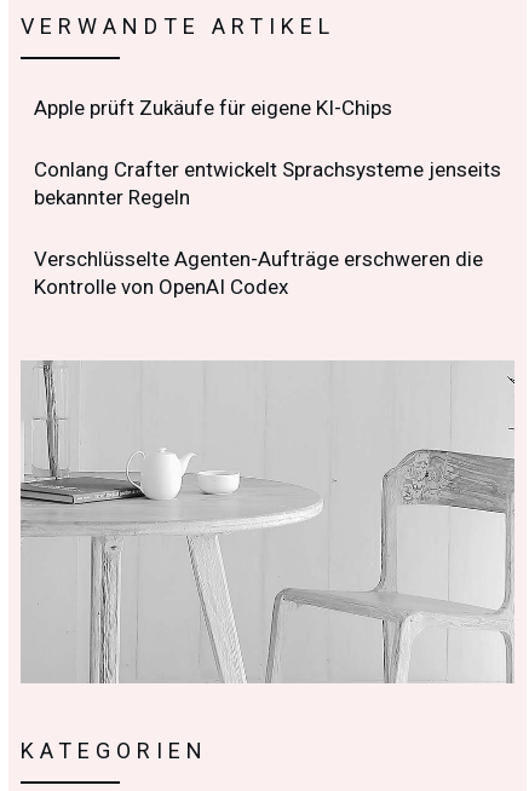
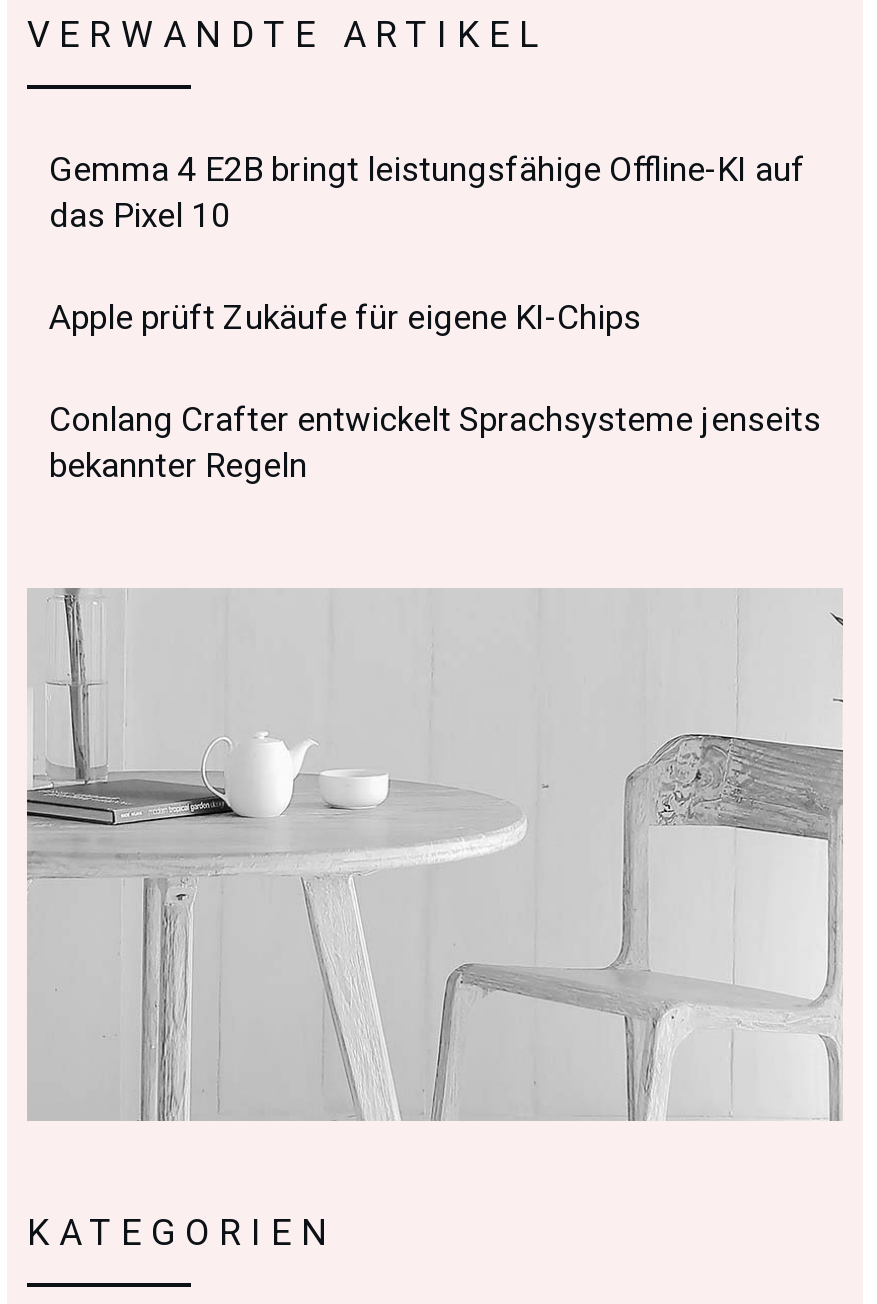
+ Gemma 4 E2B bringt leistungsfähige Offline-KI auf
+ das Pixel 10

moved down: Apple prüft Zukäufe für eigene KI-Chips | Conlang Crafter entwickelt Sprachsysteme jenseits | bekannter Regeln

- Verschlüsselte Agenten-Aufträge erschweren die
- Kontrolle von OpenAI Codex
